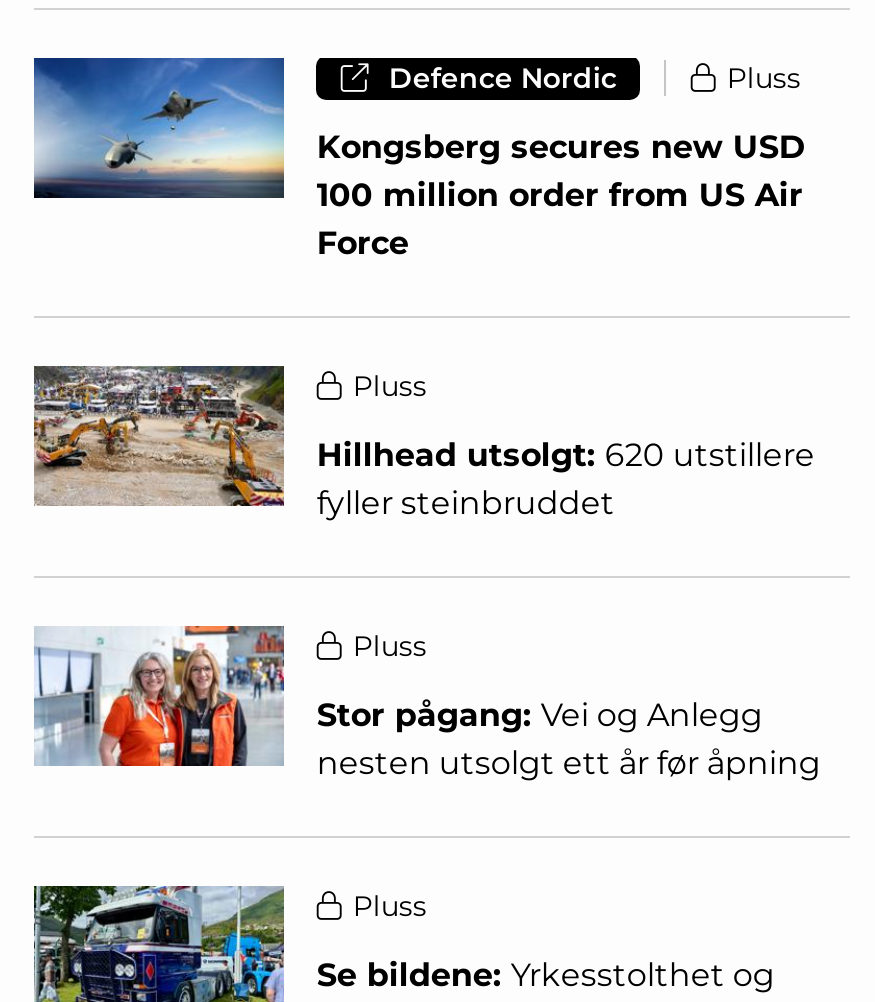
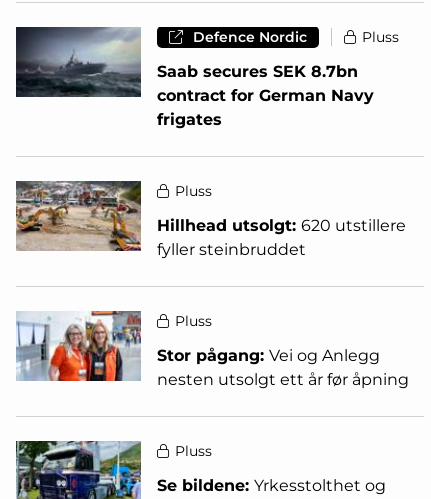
- [image]
- Kongsberg secures new USD
- 100 million order from US Air
- Force
+ [image]
+ Saab secures SEK 8.7bn
+ contract for German Navy
+ frigates
